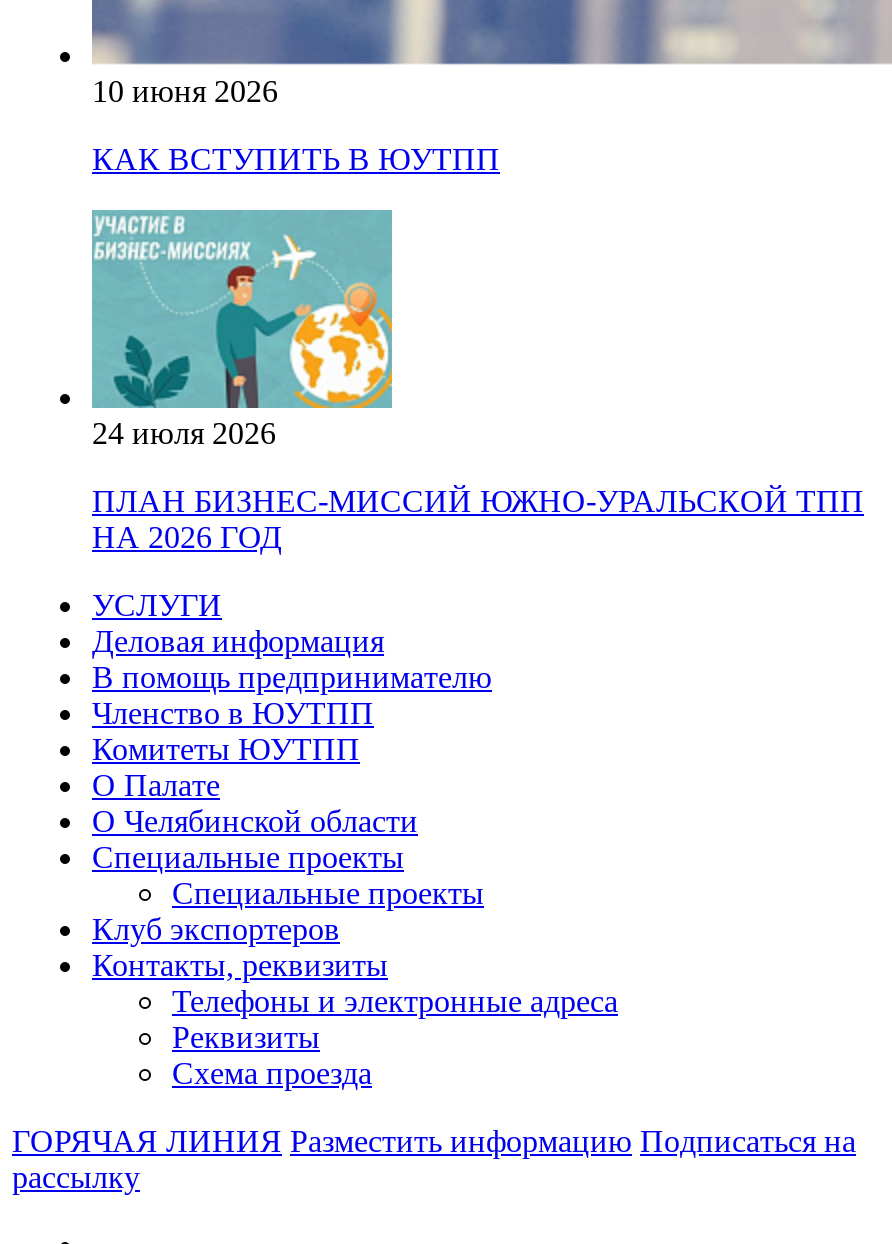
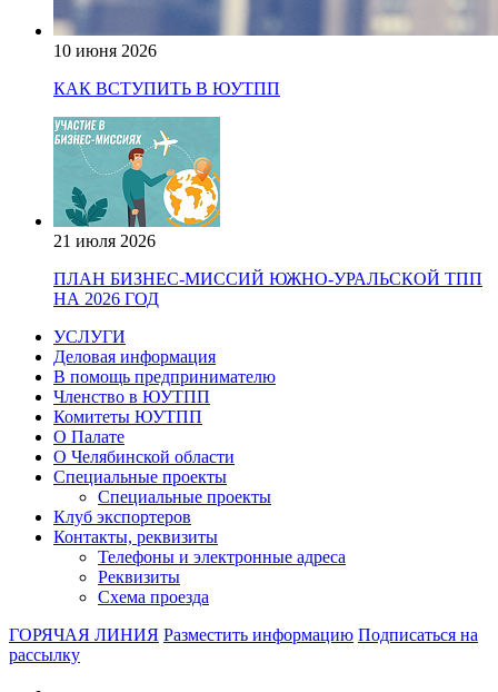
- 24 июля 2026
+ 21 июля 2026
